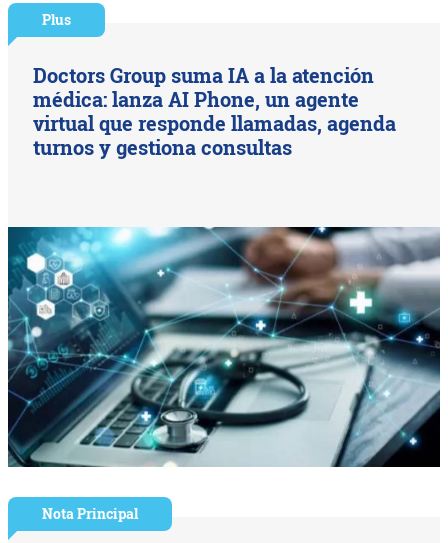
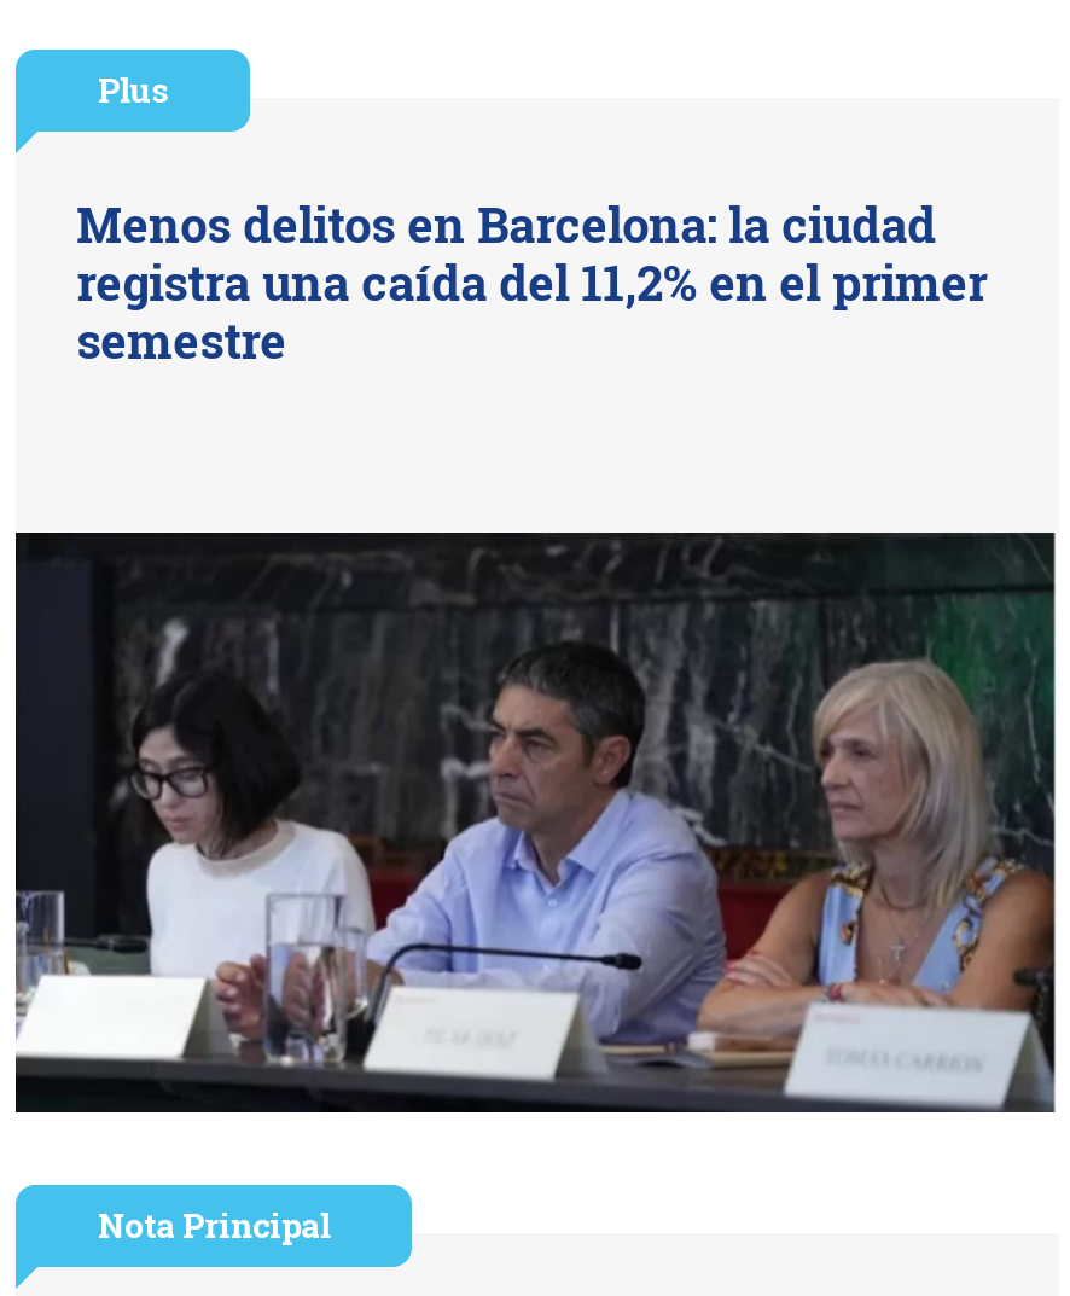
- Doctors Group suma IA a la atención
- médica: lanza AI Phone, un agente
- virtual que responde llamadas, agenda
- turnos y gestiona consultas
+ Menos delitos en Barcelona: la ciudad
+ registra una caída del 11,2% en el primer
+ semestre

- [image]
+ [image]
